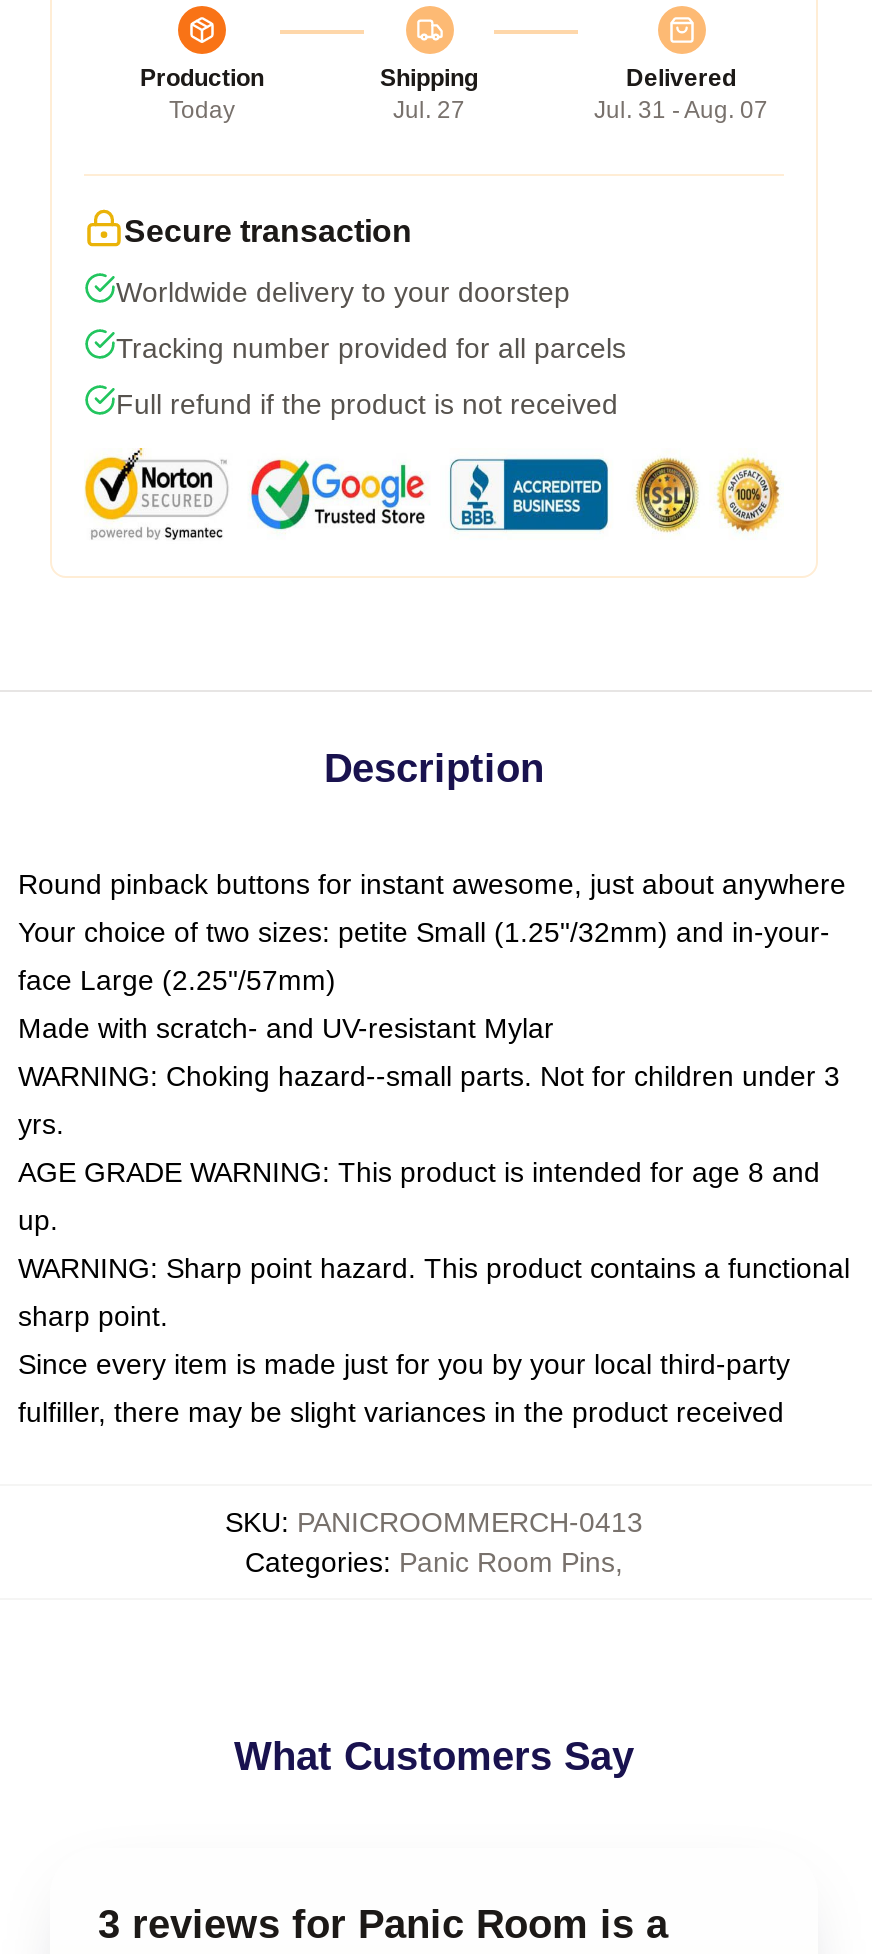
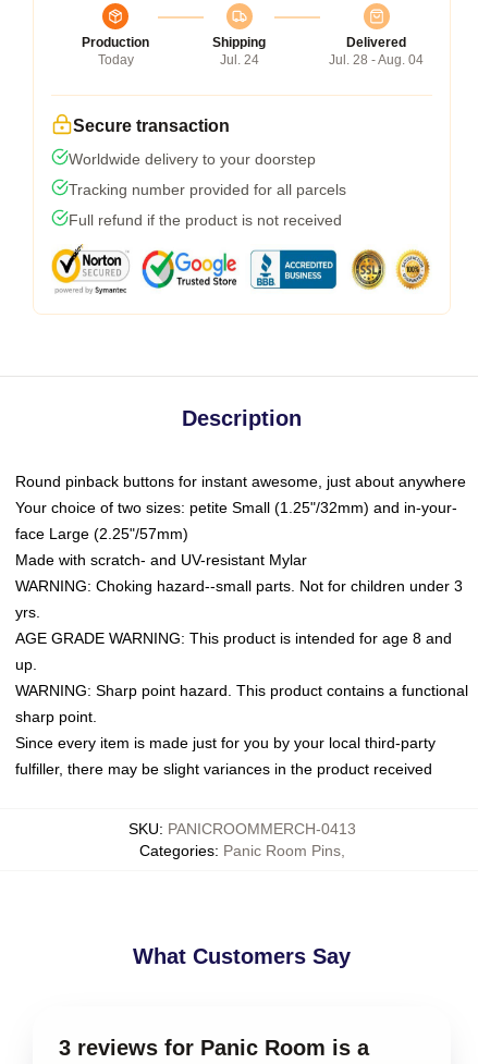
- Jul. 27
+ Jul. 24

- Jul. 31 - Aug. 07
+ Jul. 28 - Aug. 04
